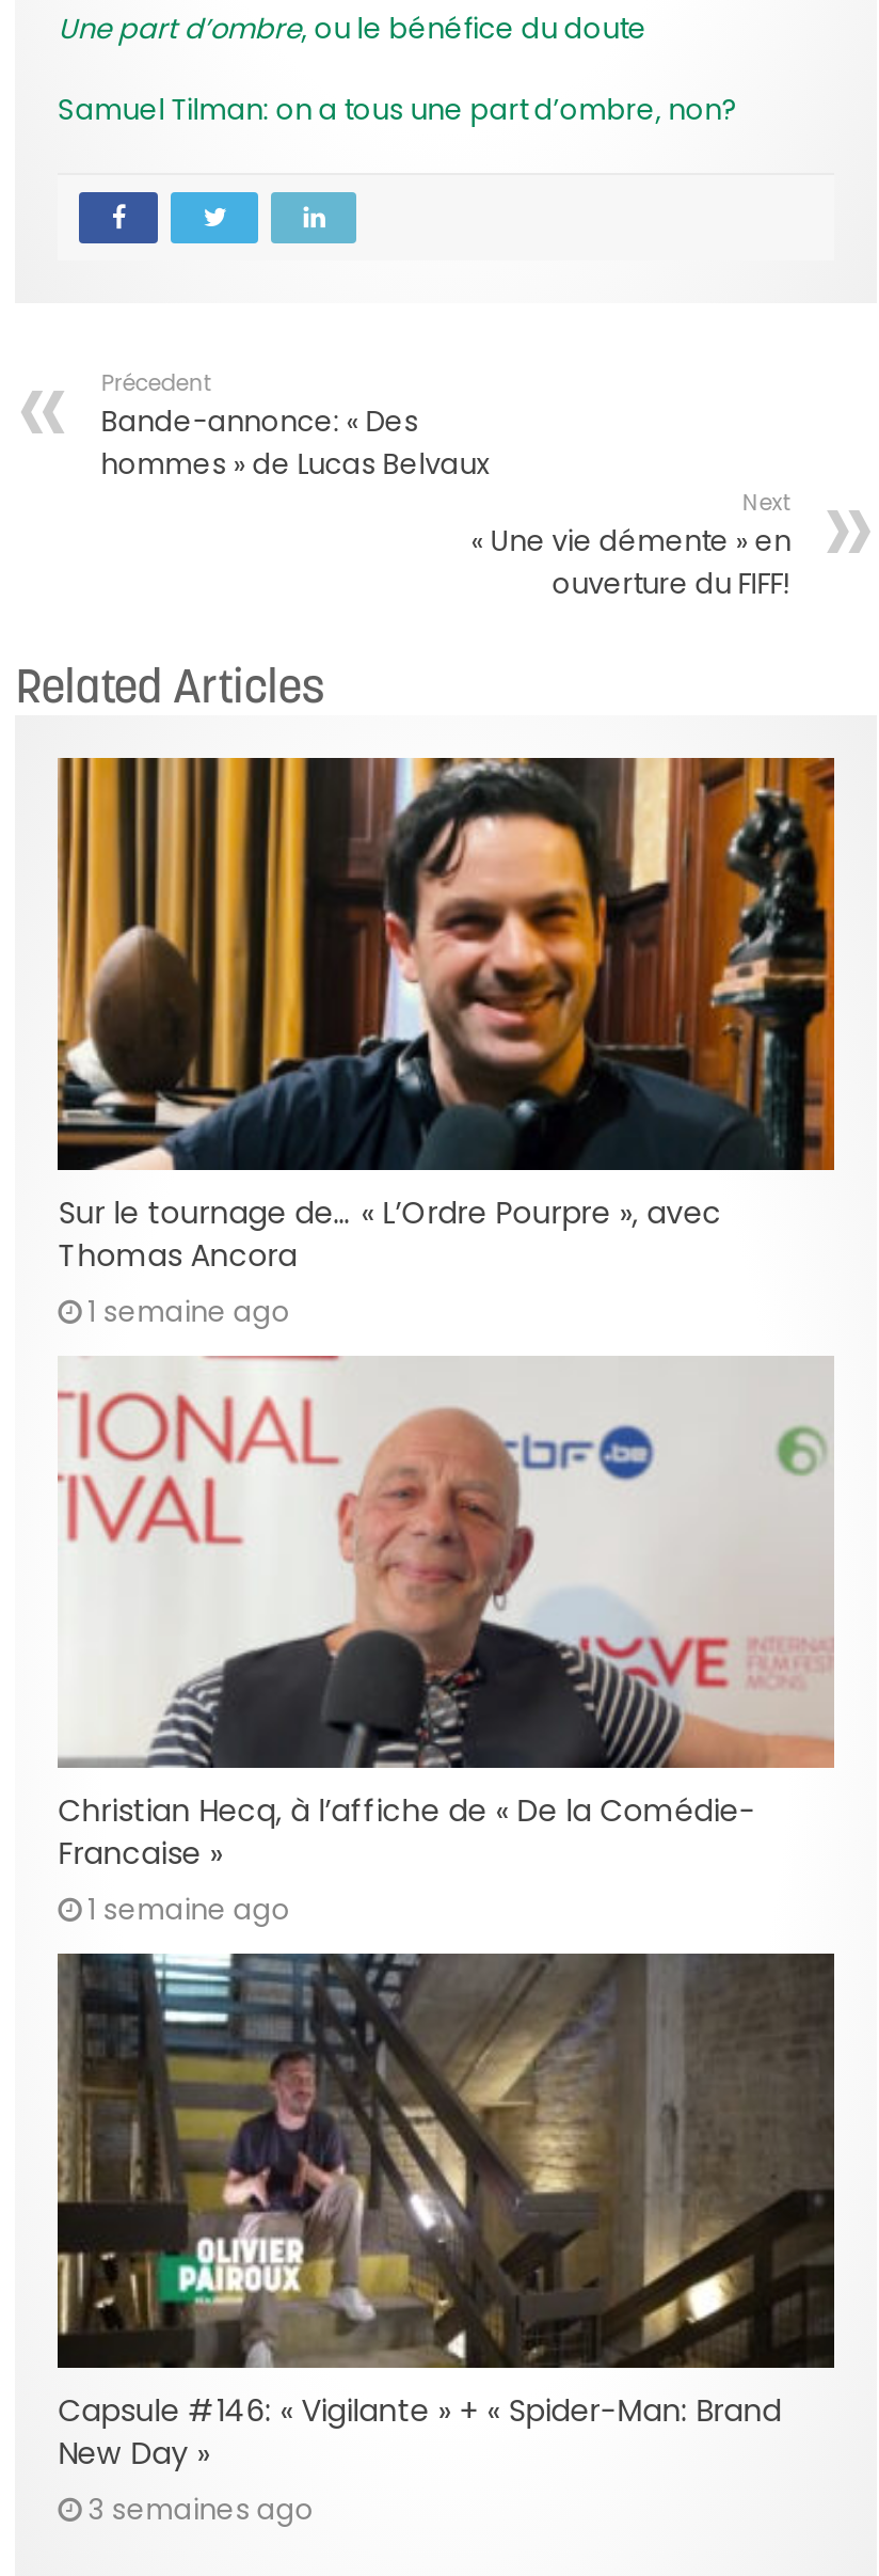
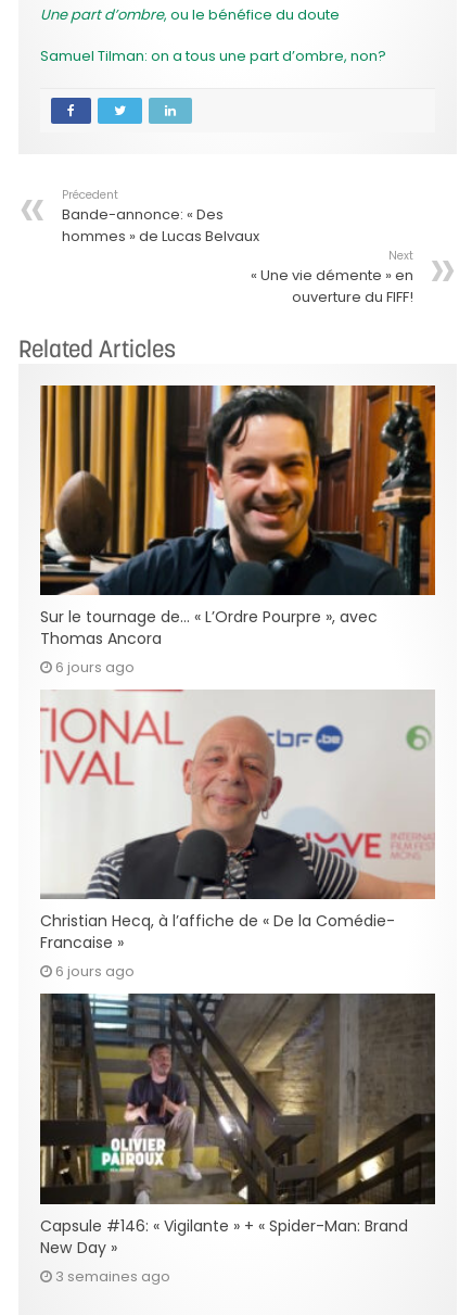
- 1 semaine ago
+ 6 jours ago

- 1 semaine ago
+ 6 jours ago
